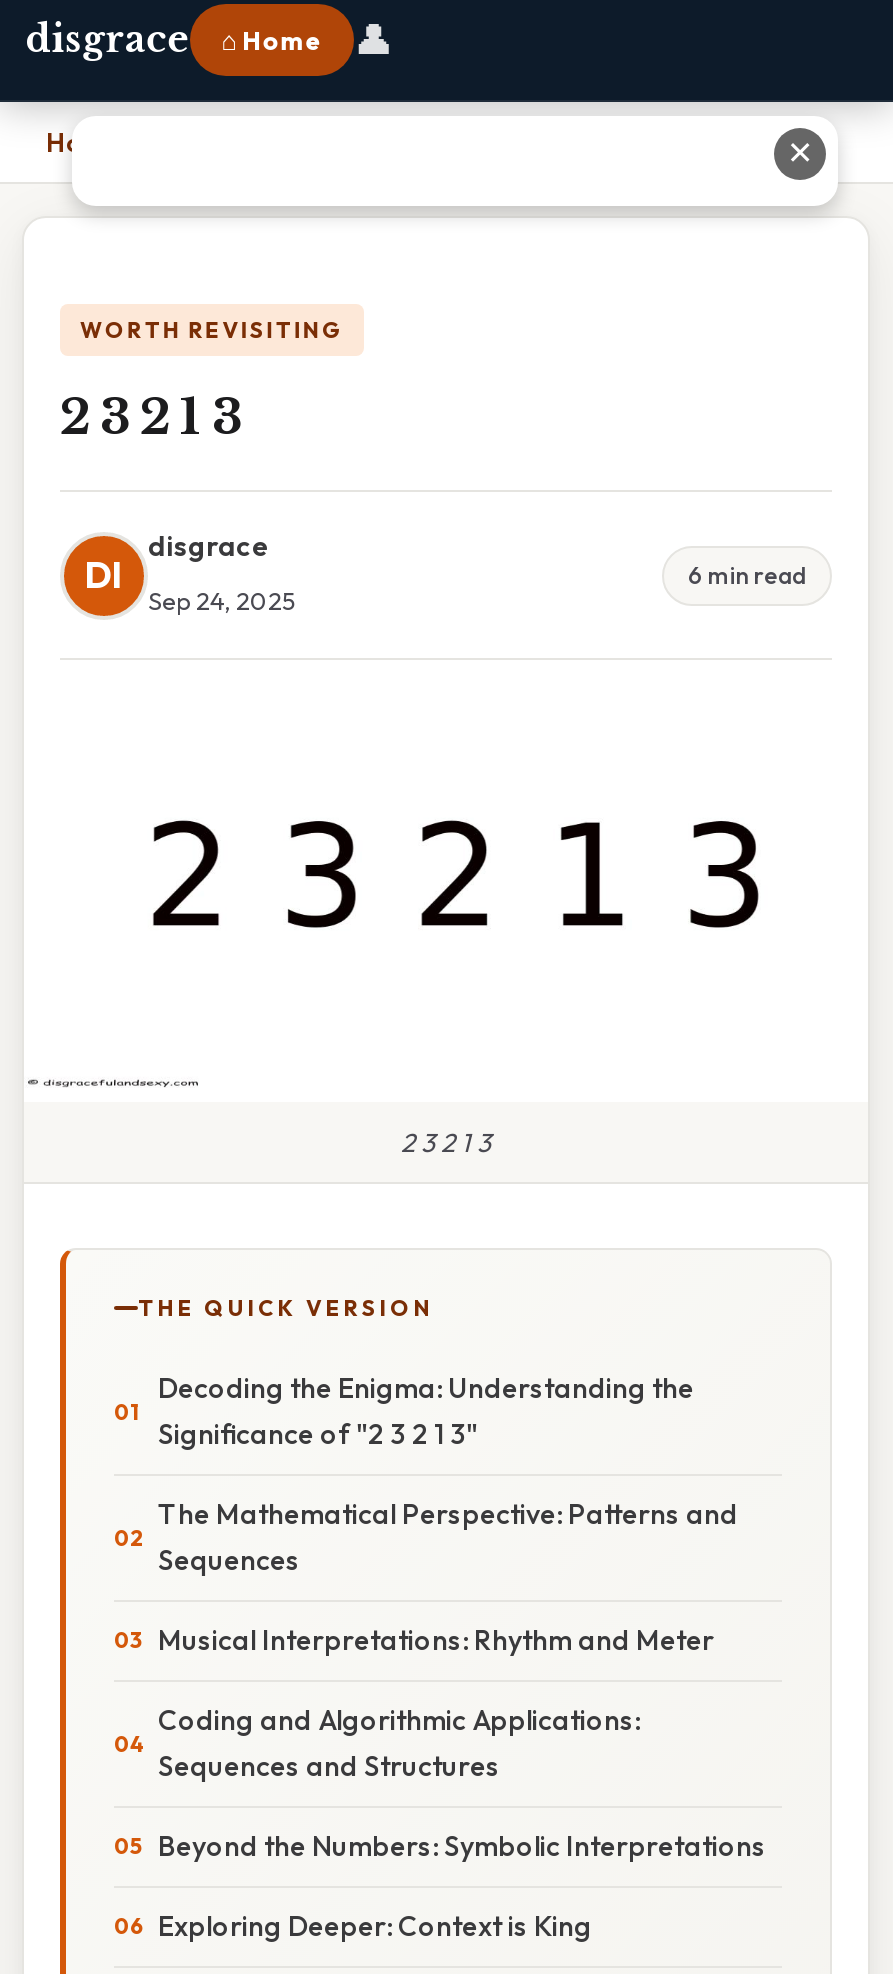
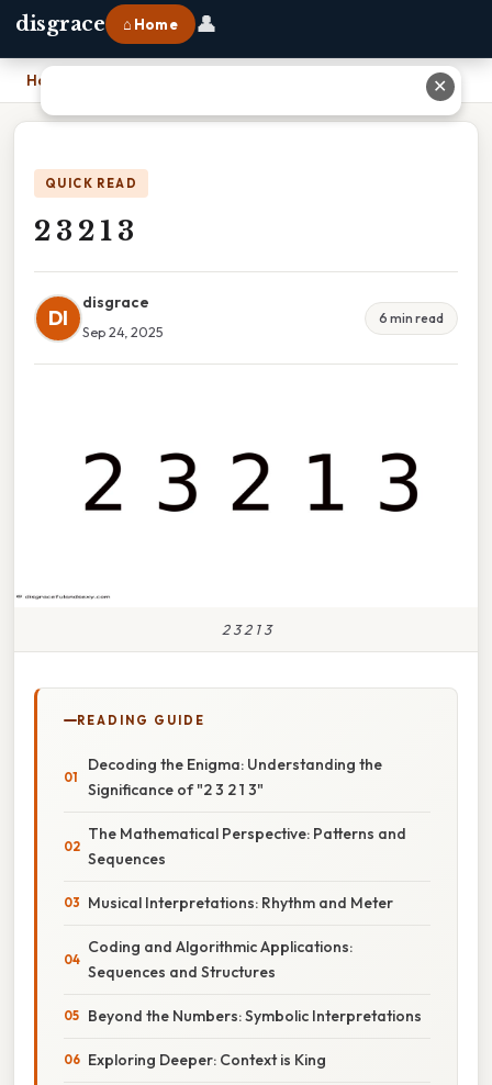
- WORTH REVISITING
+ QUICK READ

- THE QUICK VERSION
+ READING GUIDE
